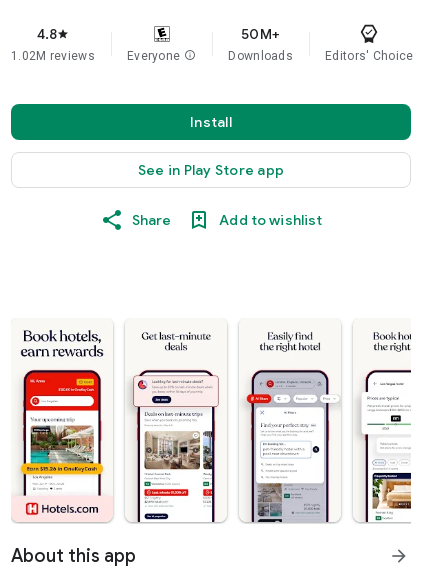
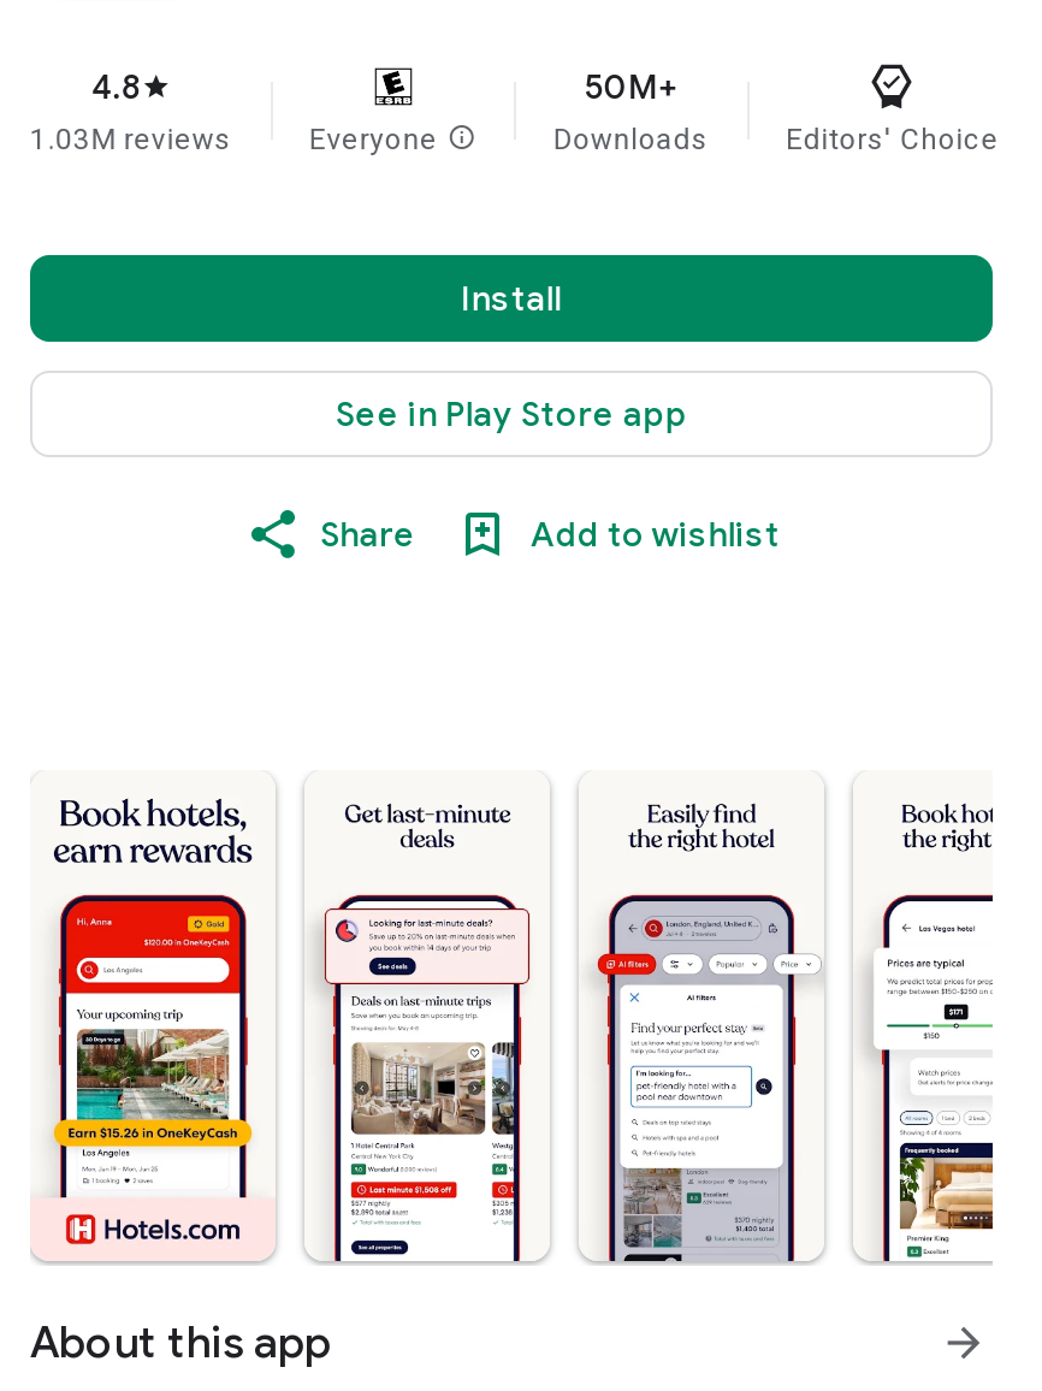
- 1.02M reviews
+ 1.03M reviews
